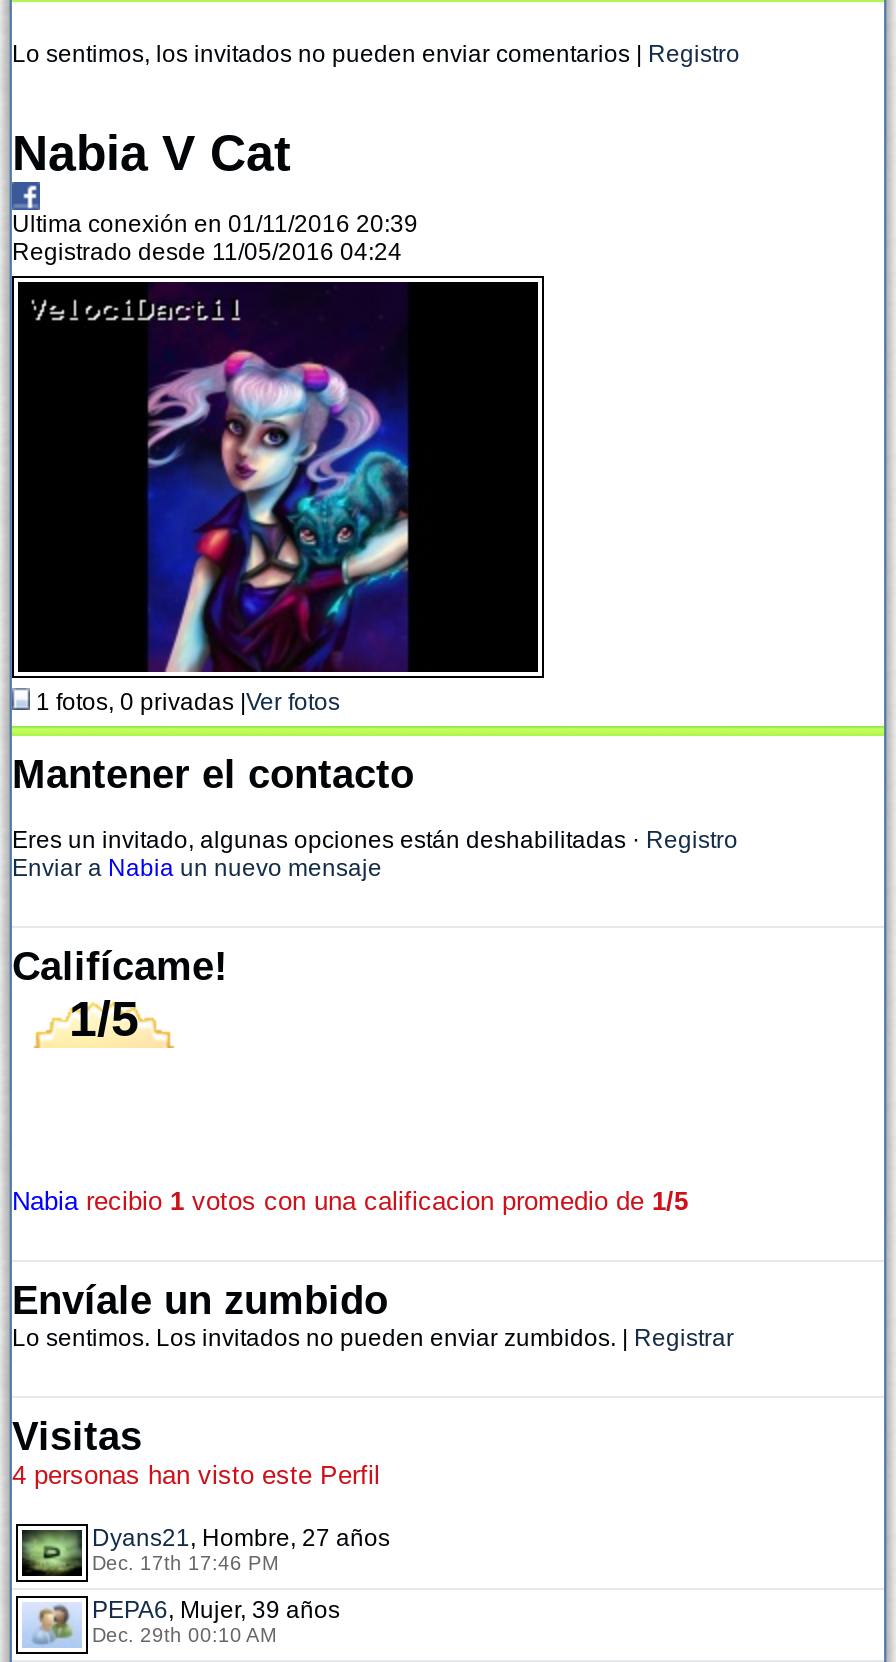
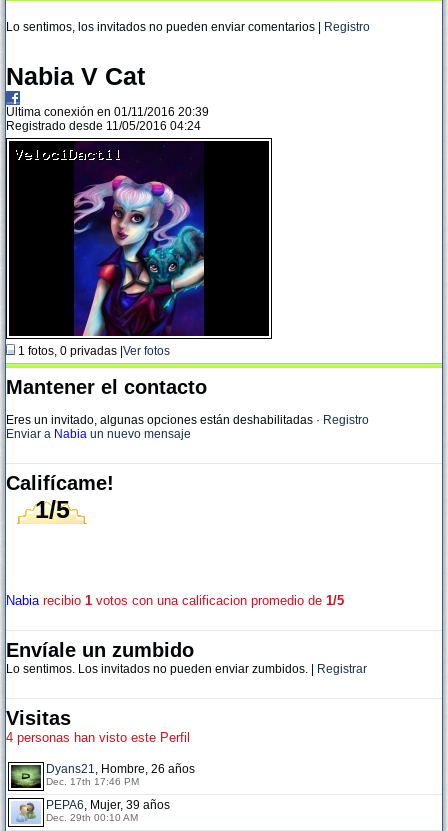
- Dyans21, Hombre, 27 años
+ Dyans21, Hombre, 26 años
